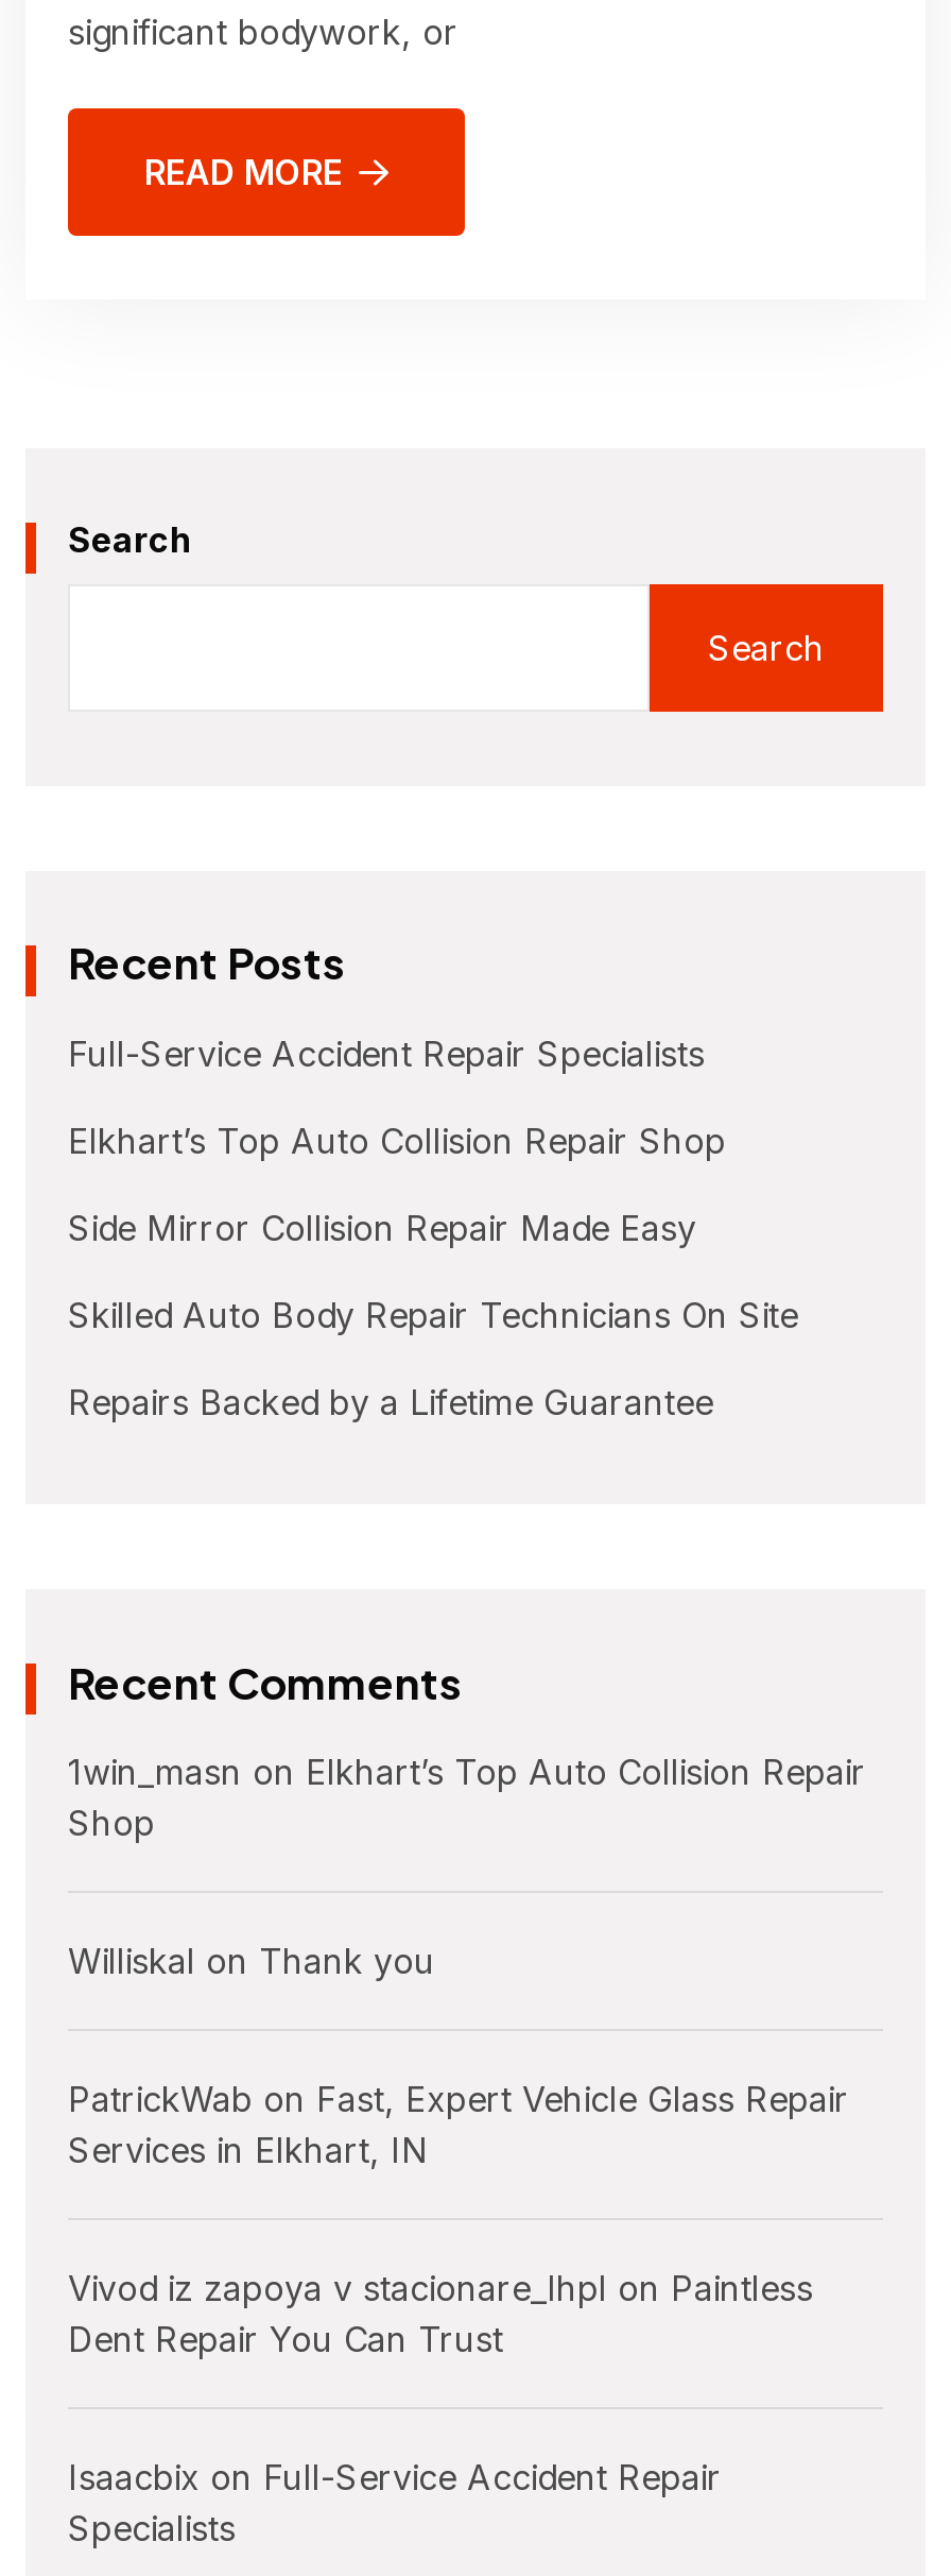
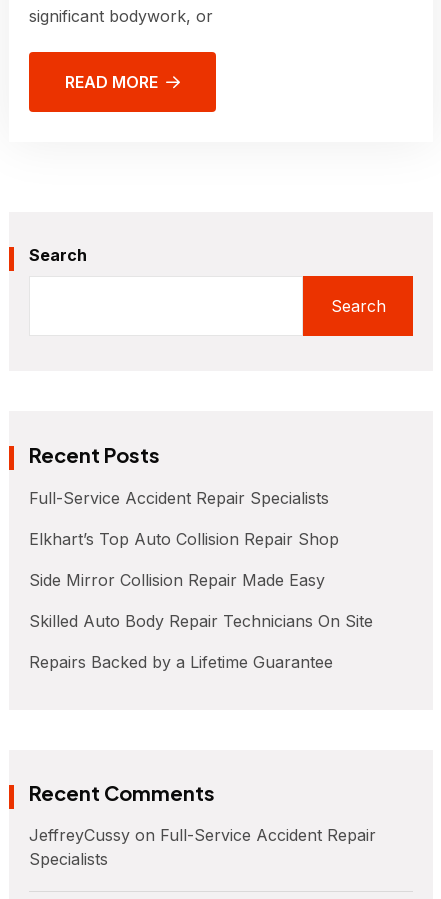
- 1win_masn on Elkhart’s Top Auto Collision Repair
- Shop
- Williskal on Thank you
- PatrickWab on Fast, Expert Vehicle Glass Repair
- Services in Elkhart, IN
- Vivod iz zapoya v stacionare_lhpl on Paintless
- Dent Repair You Can Trust
- Isaacbix on Full-Service Accident Repair
+ JeffreyCussy on Full-Service Accident Repair
